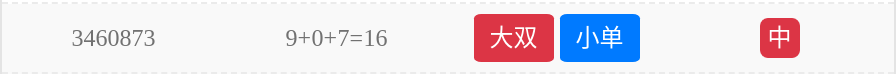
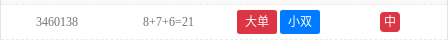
- 3460873
+ 3460138

- 9+0+7=16
+ 8+7+6=21

- 大双
+ 大单

- 小单
+ 小双
